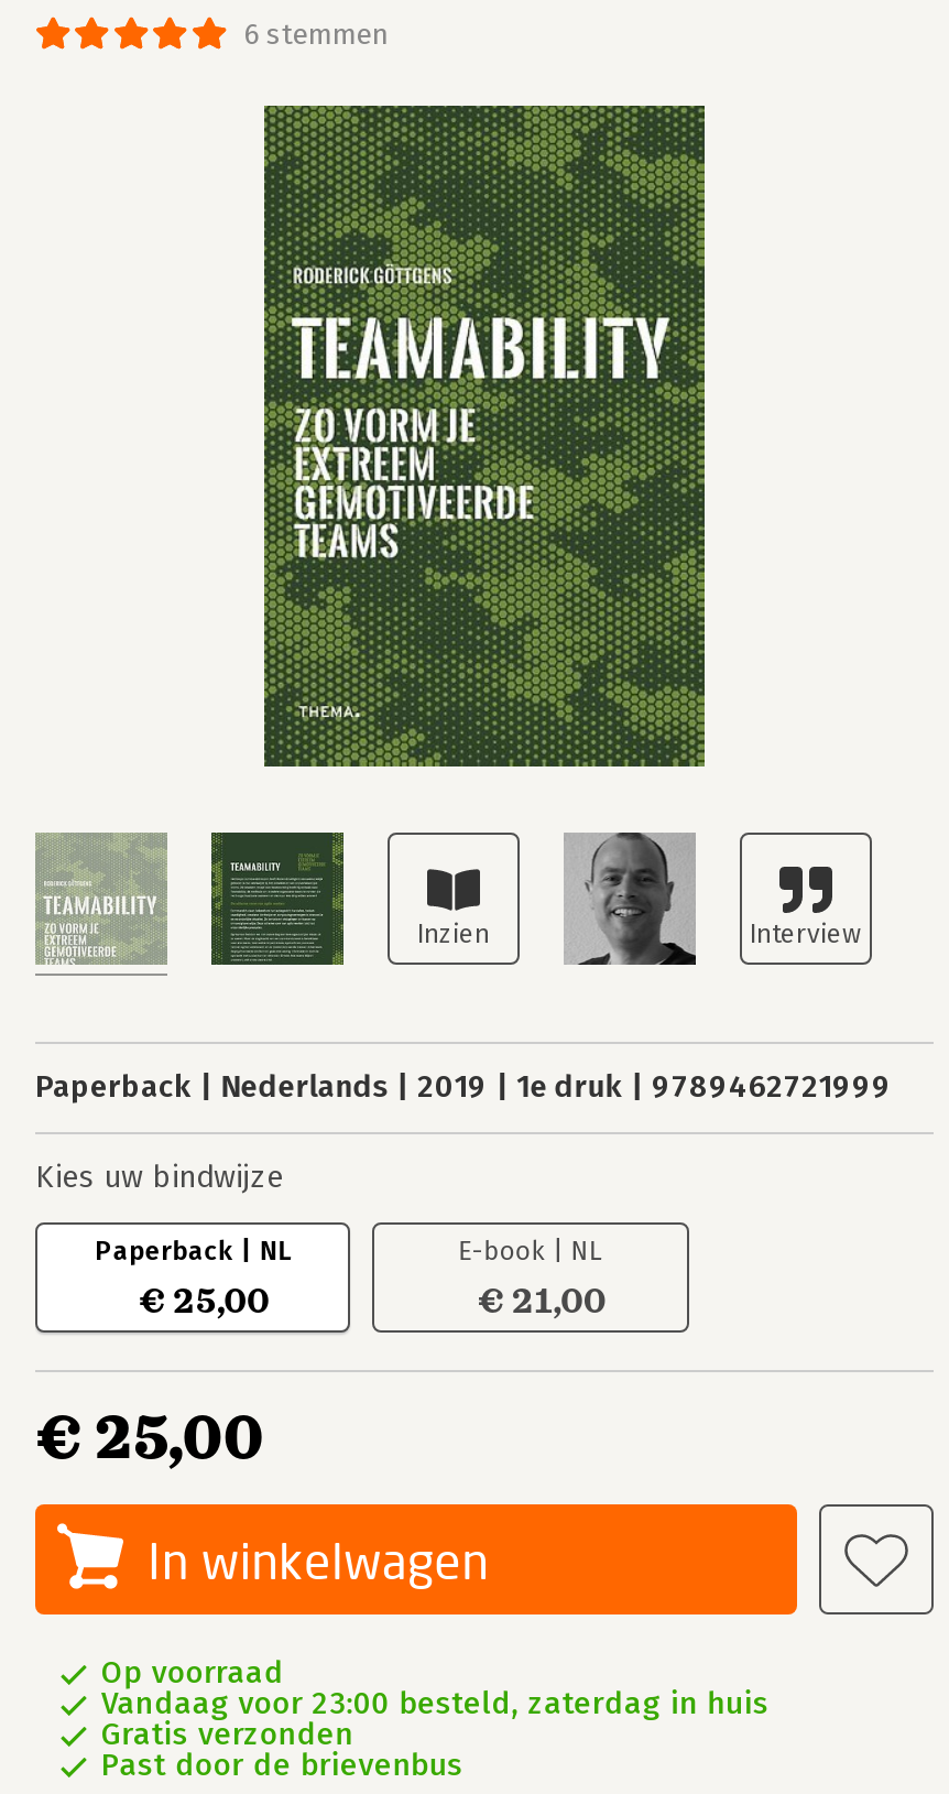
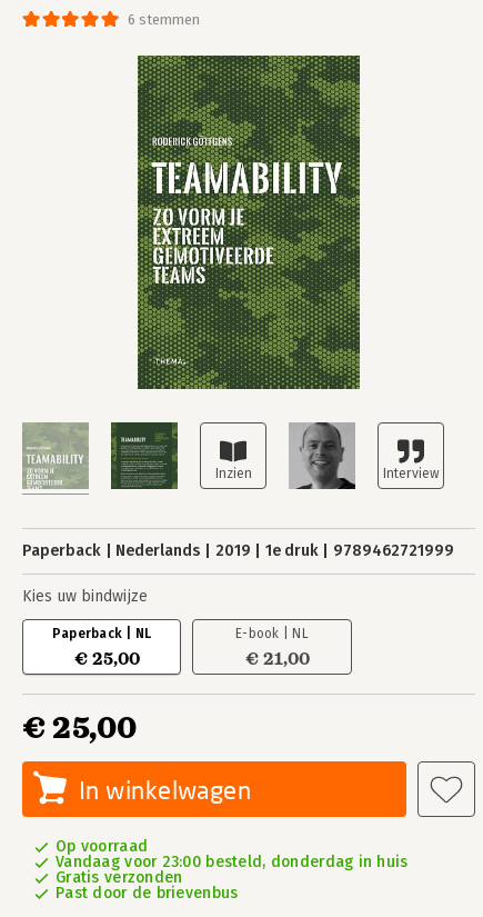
- Vandaag voor 23:00 besteld, zaterdag in huis
+ Vandaag voor 23:00 besteld, donderdag in huis
